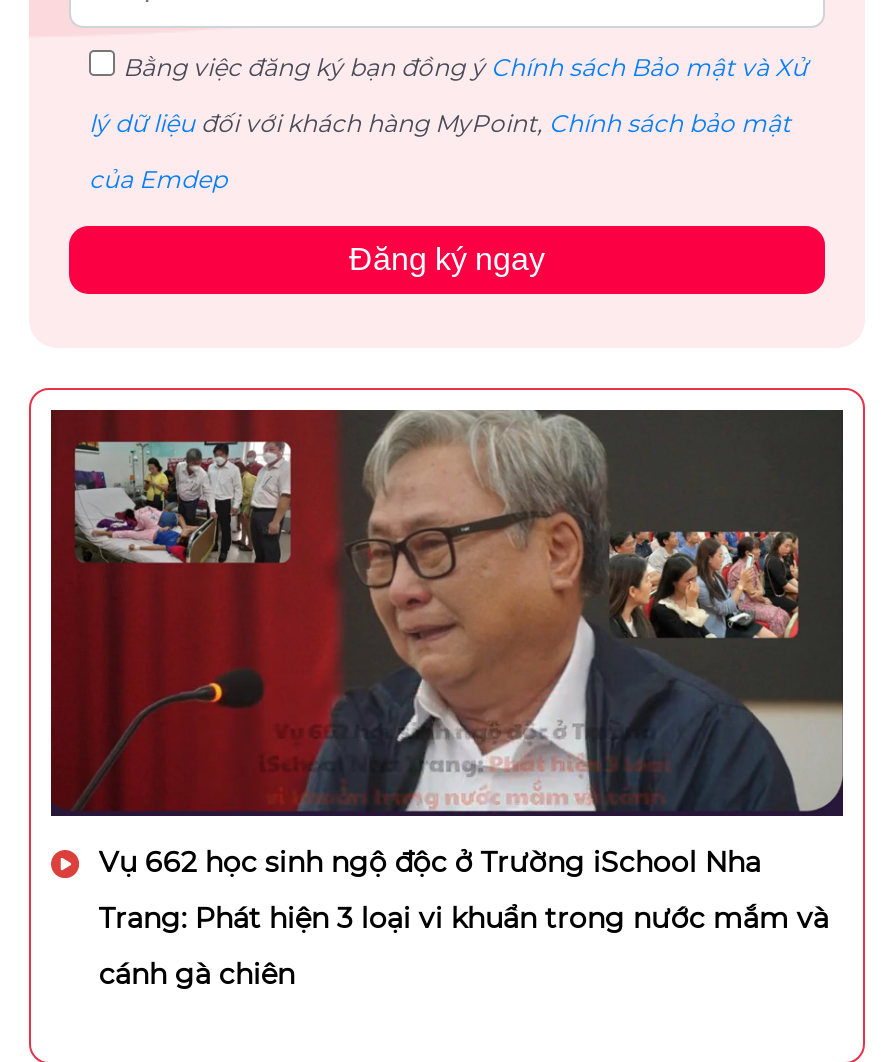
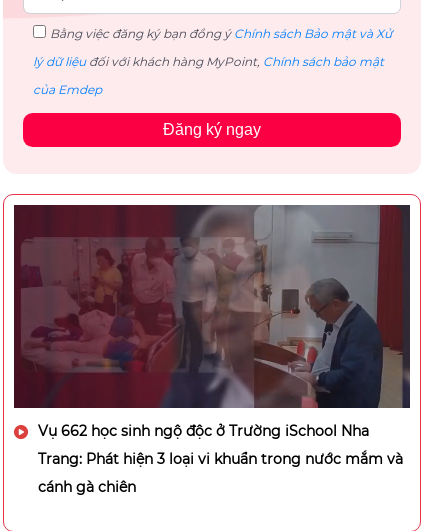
- [image]
+ [image]
